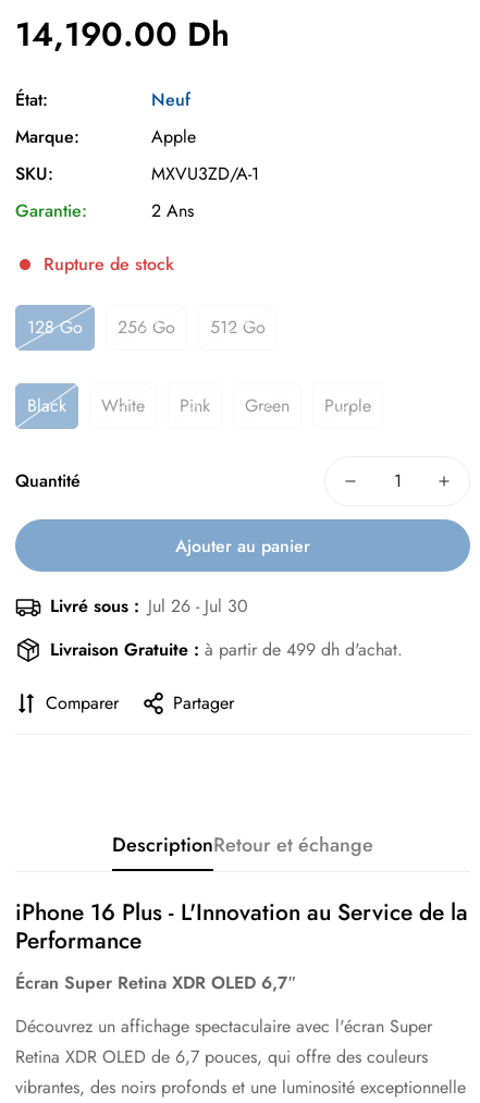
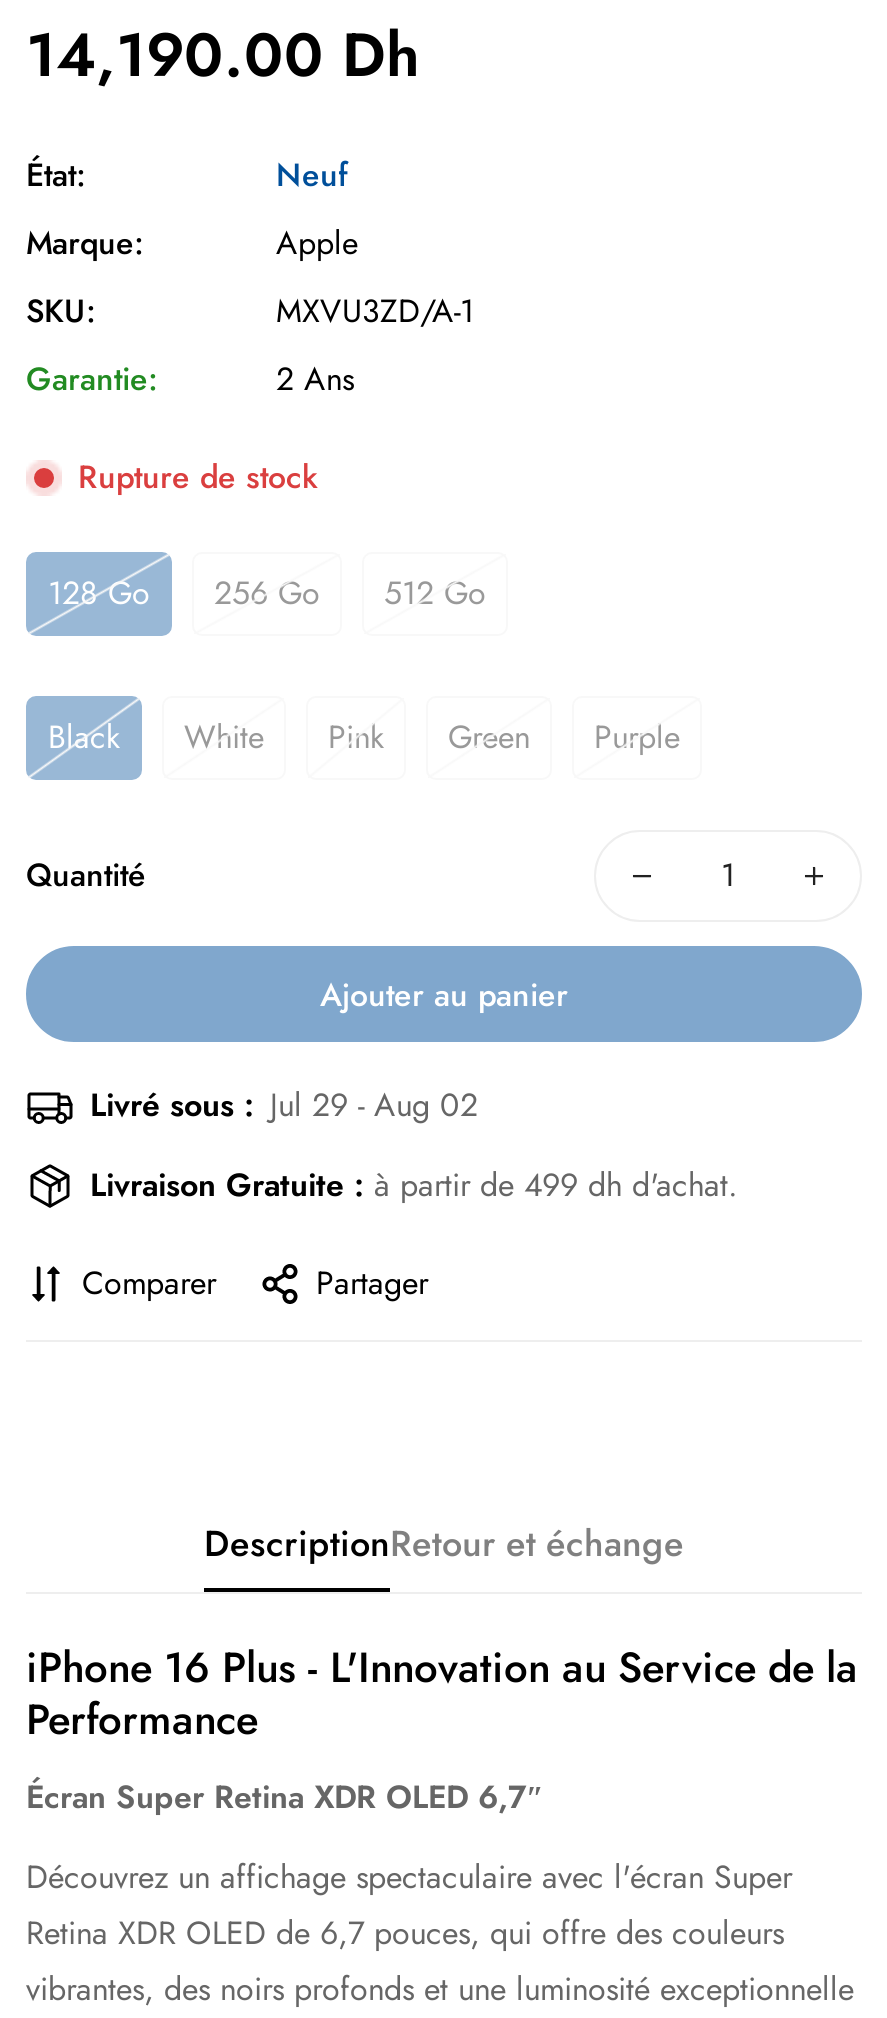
- Livré sous : Jul 26 - Jul 30
+ Livré sous : Jul 29 - Aug 02
